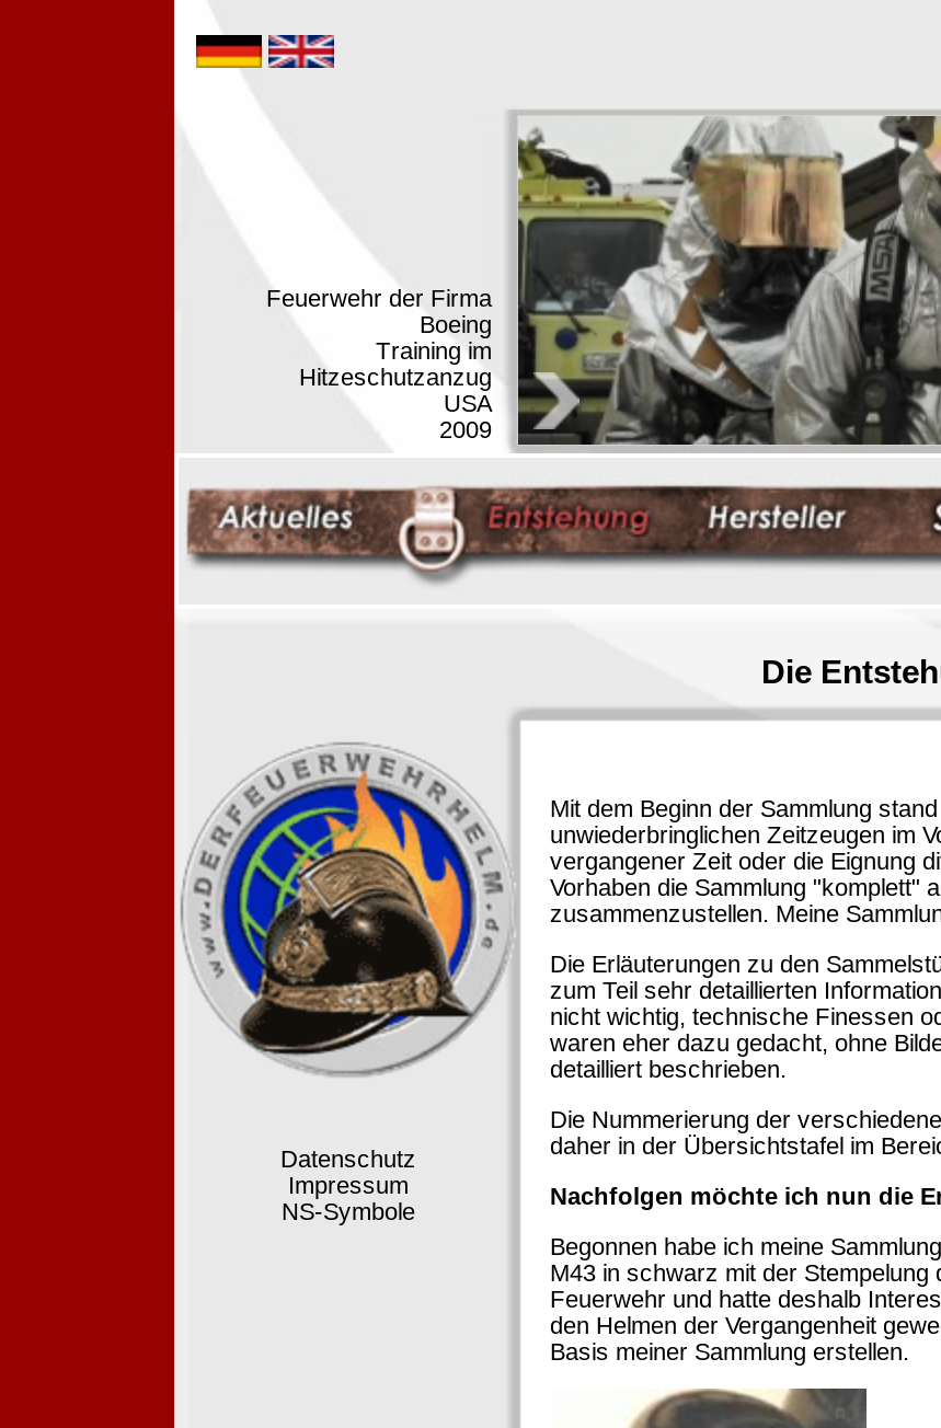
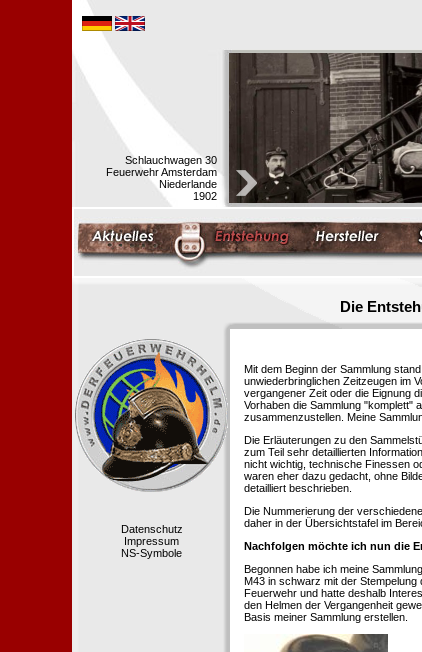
- [image]
- Feuerwehr der Firma
- Boeing
- Training im
- Hitzeschutzanzug
- USA
- 2009
+ [image]
+ Schlauchwagen 30
+ Feuerwehr Amsterdam
+ Niederlande
+ 1902
